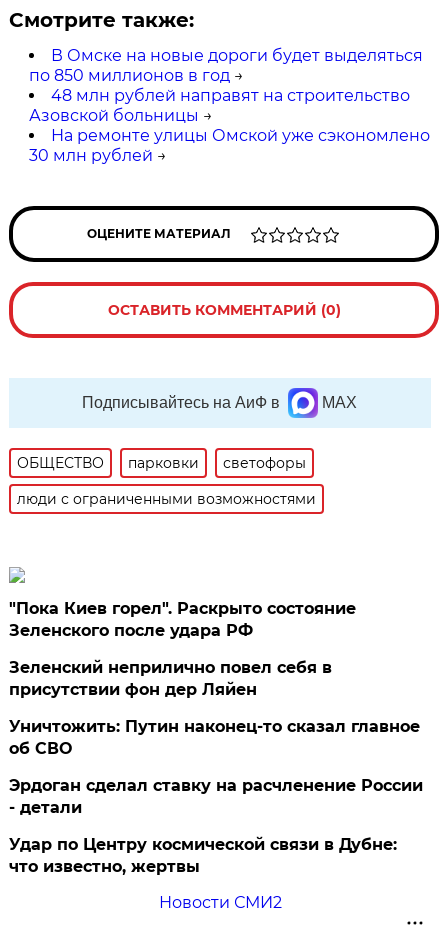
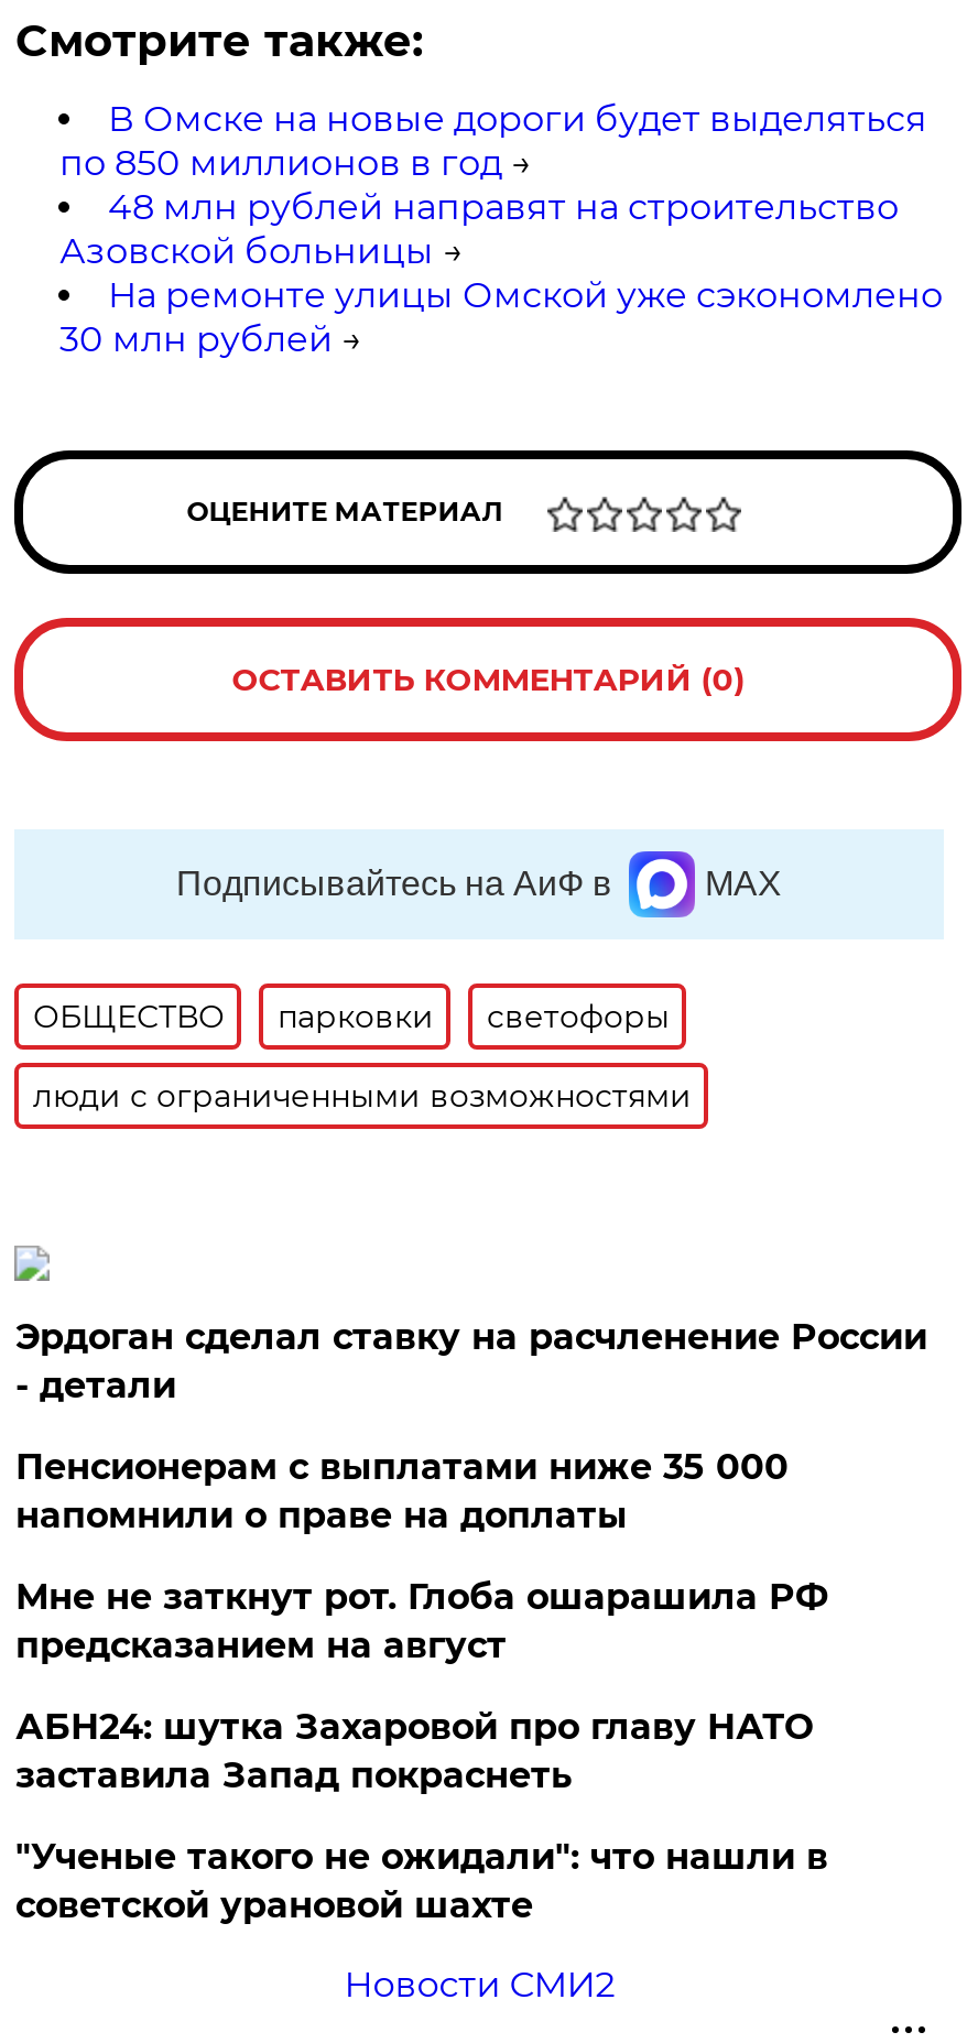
- "Пока Киев горел". Раскрыто состояние
- Зеленского после удара РФ
- Зеленский неприлично повел cебя в
- присутствии фон дер Ляйен
- Уничтожить: Путин наконец-то сказал главное
- об СВО

moved up: Эрдоган сделал ставку на расчленение России | - детали

- Удар по Центру космической связи в Дубне:
- что известно, жертвы
+ Пенсионерам с выплатами ниже 35 000
+ напомнили о праве на доплаты
+ Мне не заткнут рот. Глоба ошарашила РФ
+ предсказанием на август
+ АБН24: шутка Захаровой про главу НАТО
+ заставила Запад покраснеть
+ "Ученые такого не ожидали": что нашли в
+ советской урановой шахте
